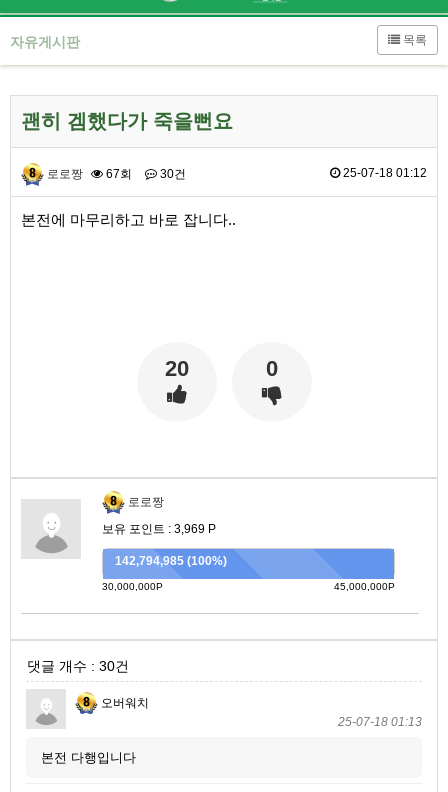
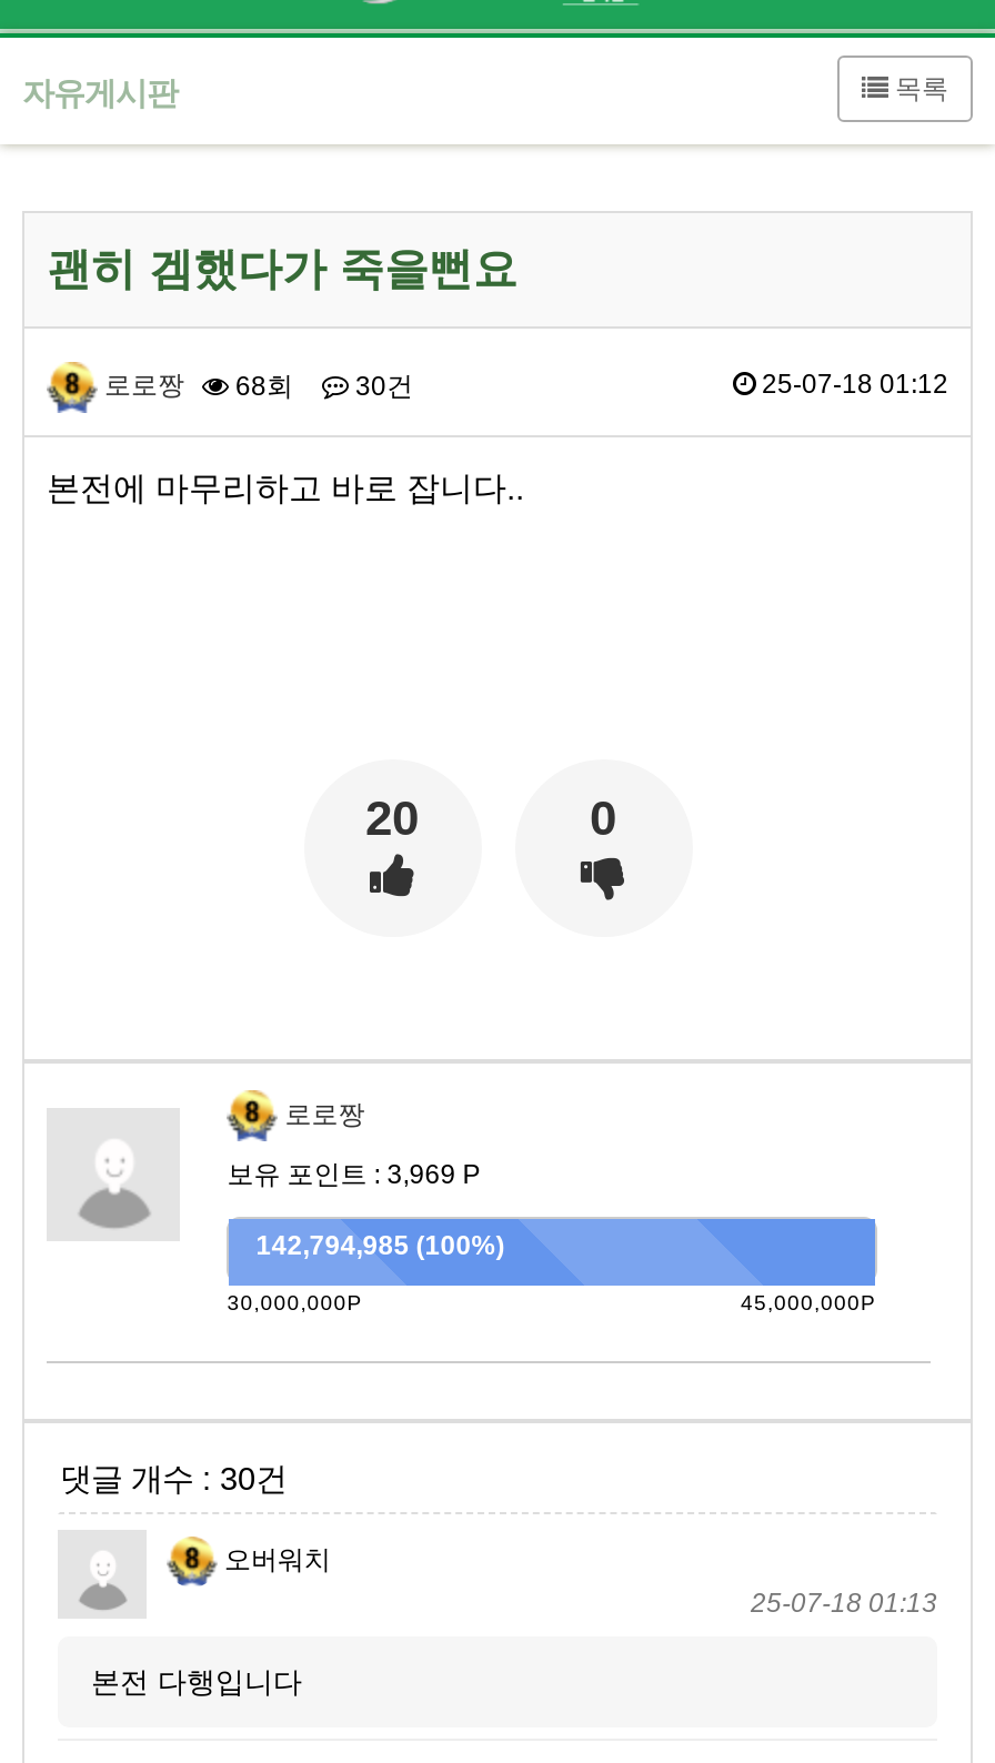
- 로로짱 67회 30건
+ 로로짱 68회 30건
